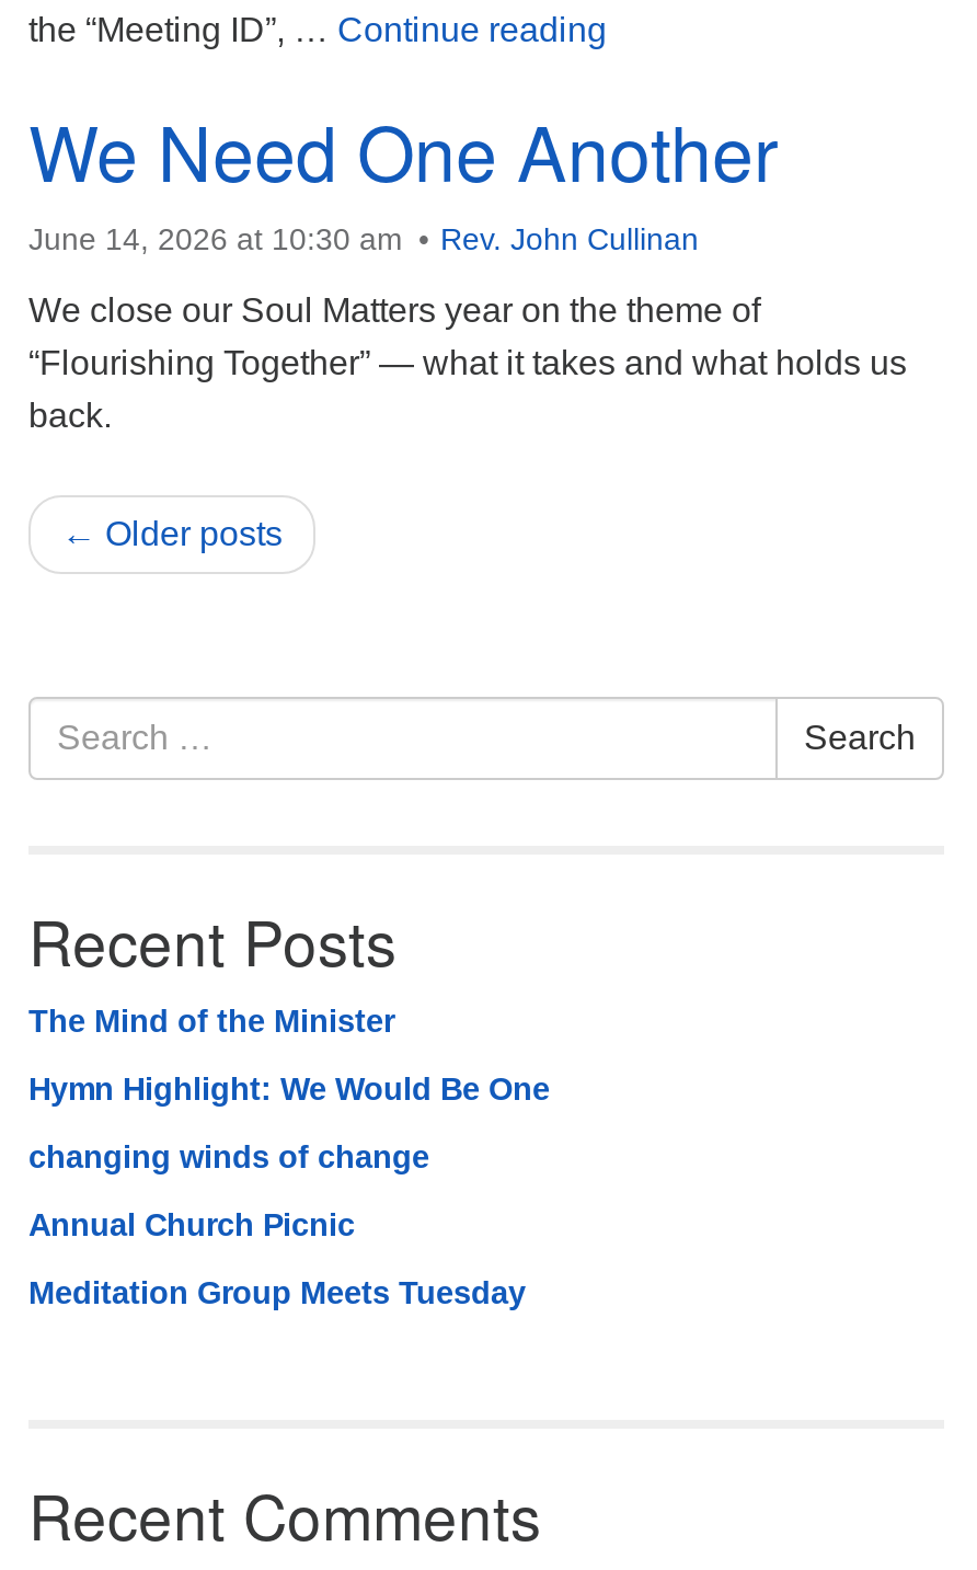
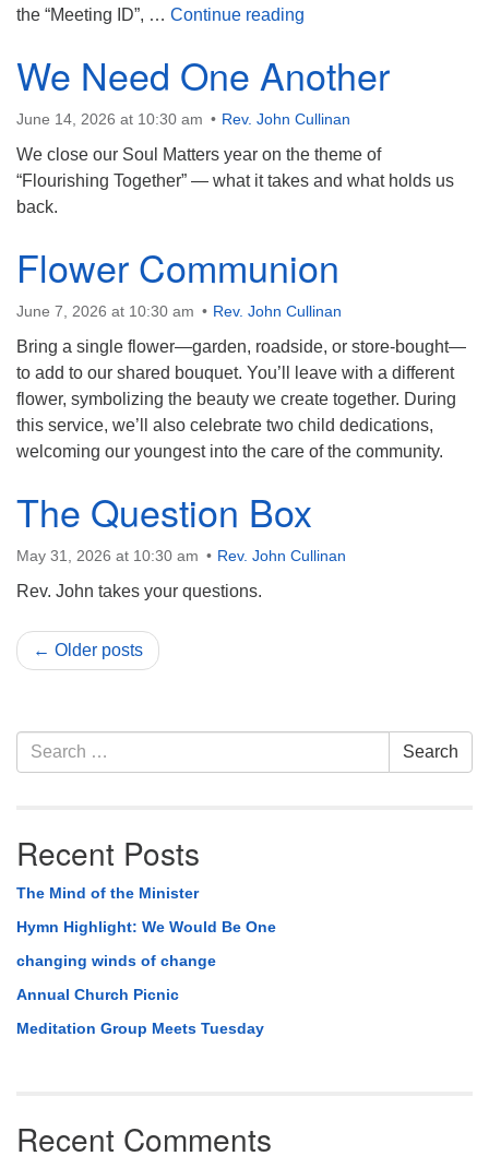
+ Flower Communion
+ June 7, 2026 at 10:30 am
+ Rev. John Cullinan
+ Bring a single flower—garden, roadside, or store‑bought—
+ to add to our shared bouquet. You’ll leave with a different
+ flower, symbolizing the beauty we create together. During
+ this service, we’ll also celebrate two child dedications,
+ welcoming our youngest into the care of the community.
+ The Question Box
+ May 31, 2026 at 10:30 am
+ Rev. John Cullinan
+ Rev. John takes your questions.
